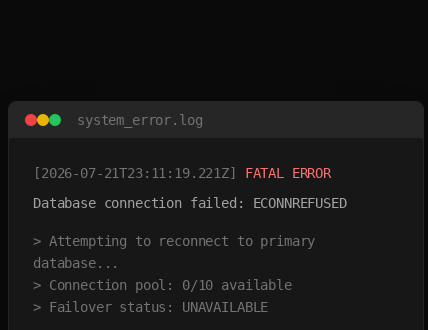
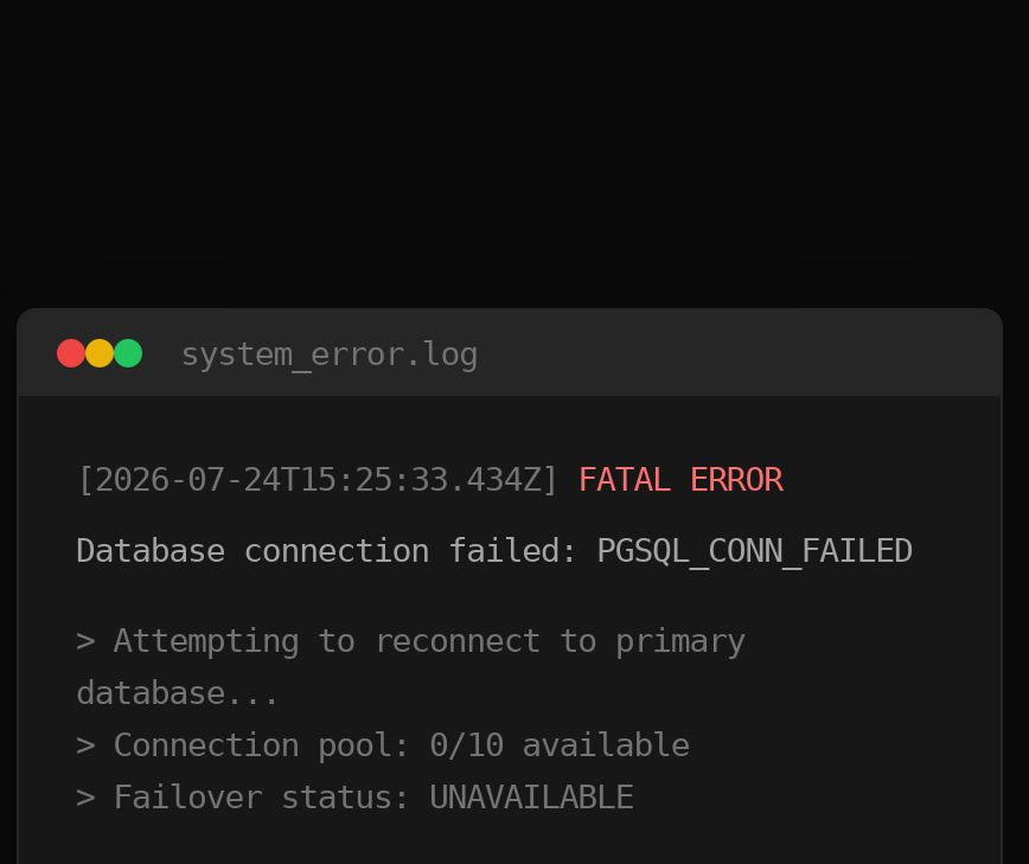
- [2026-07-21T23:11:19.221Z] FATAL ERROR
+ [2026-07-24T15:25:33.434Z] FATAL ERROR

- Database connection failed: ECONNREFUSED
+ Database connection failed: PGSQL_CONN_FAILED
